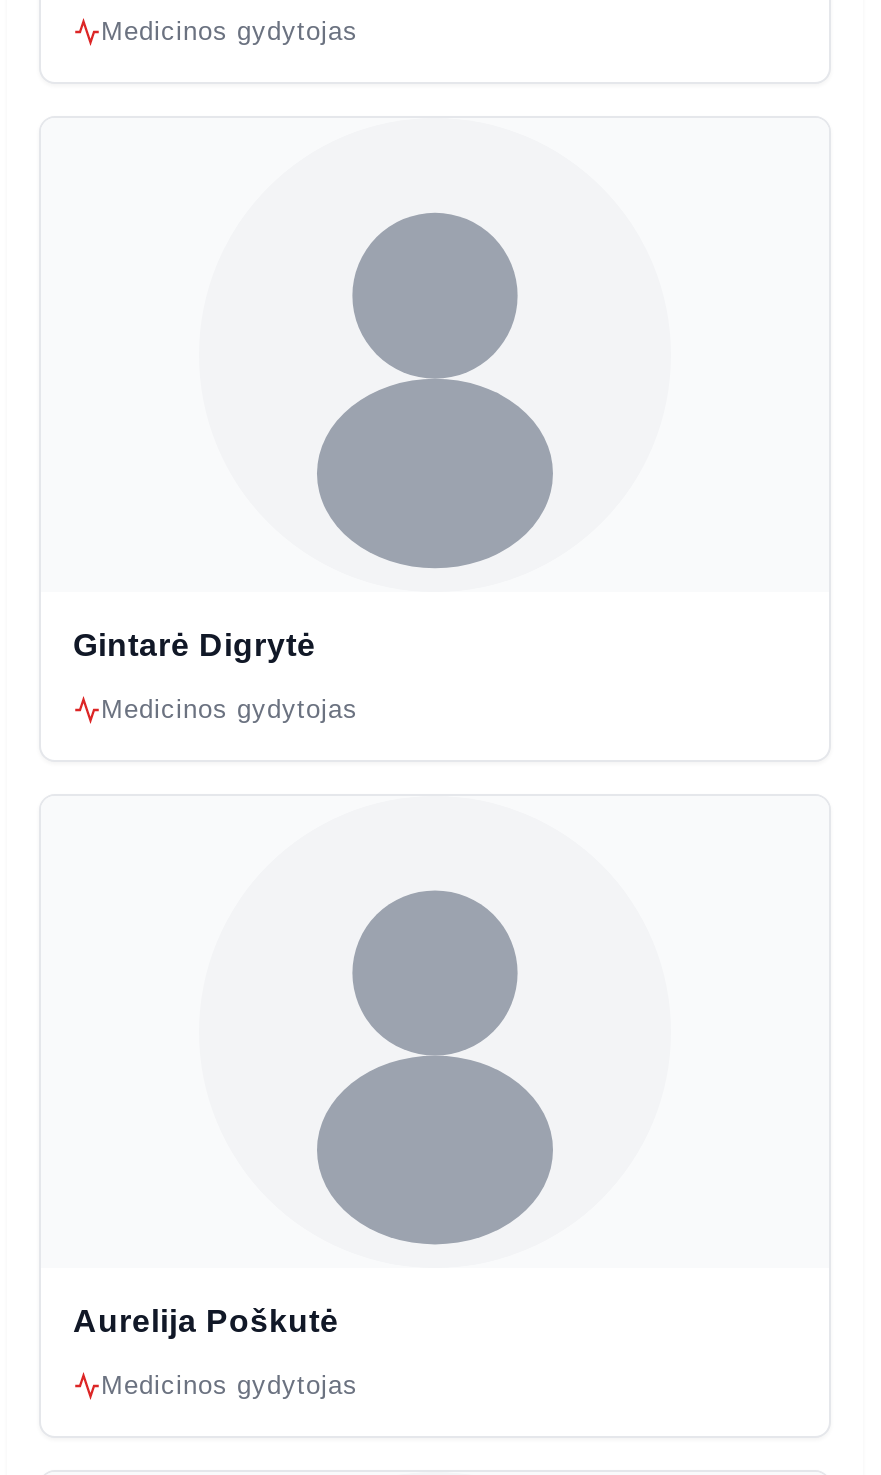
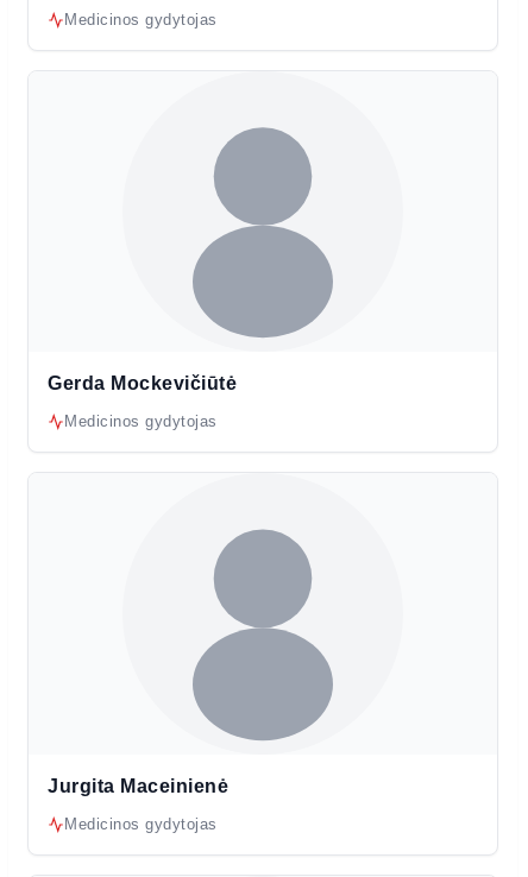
- Gintarė Digrytė
+ Gerda Mockevičiūtė

- Aurelija Poškutė
+ Jurgita Maceinienė
